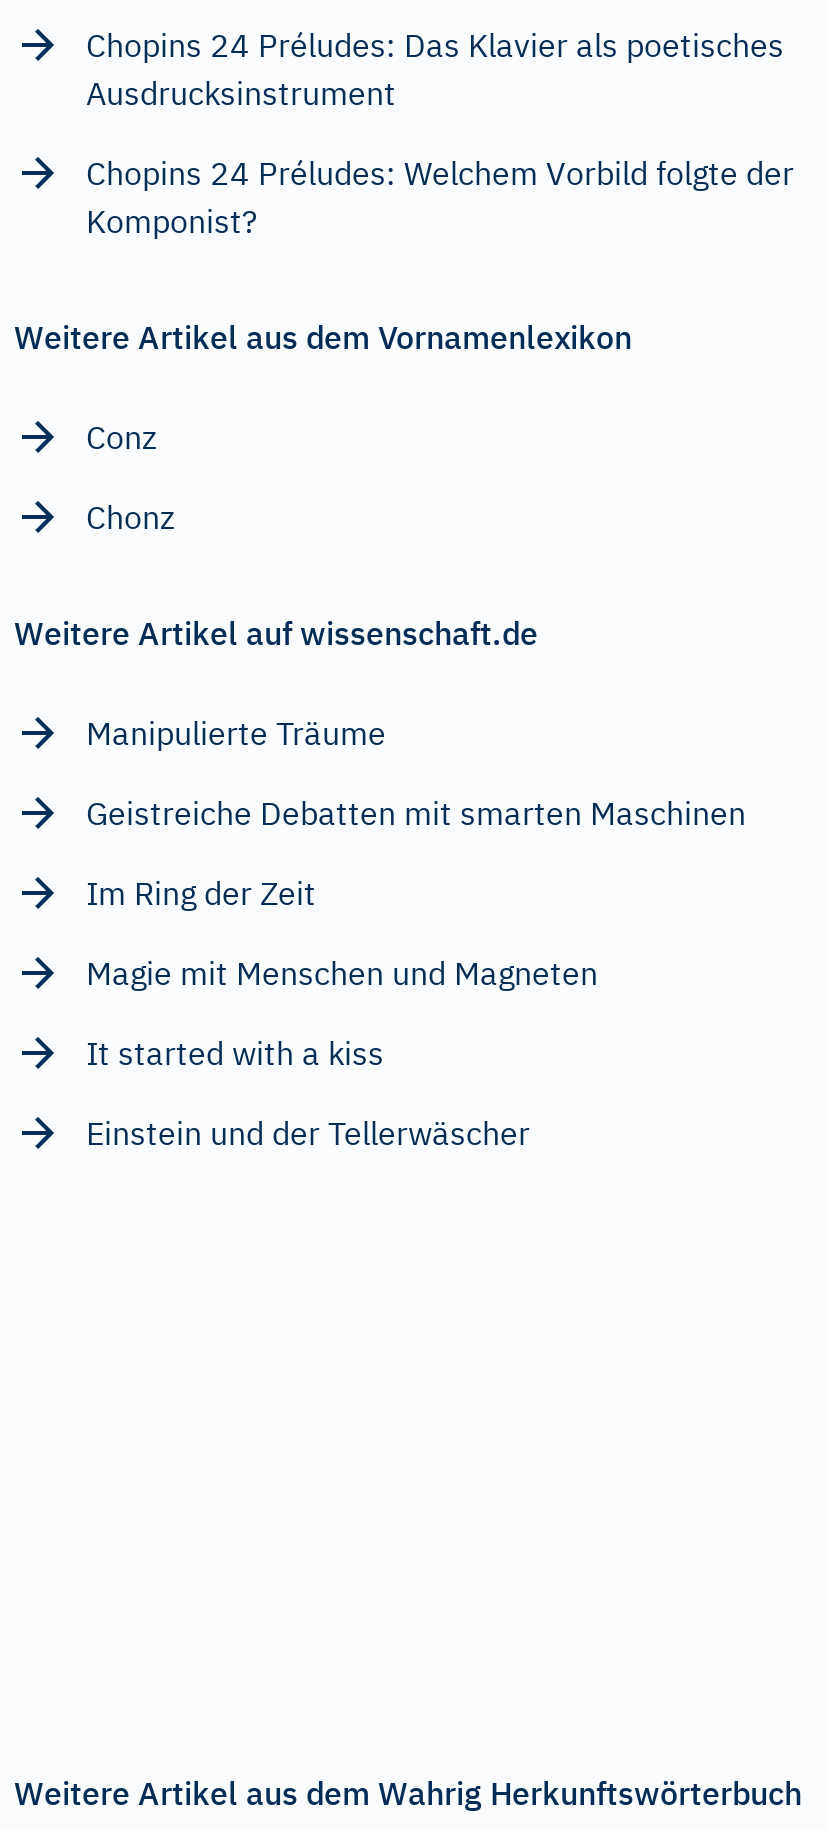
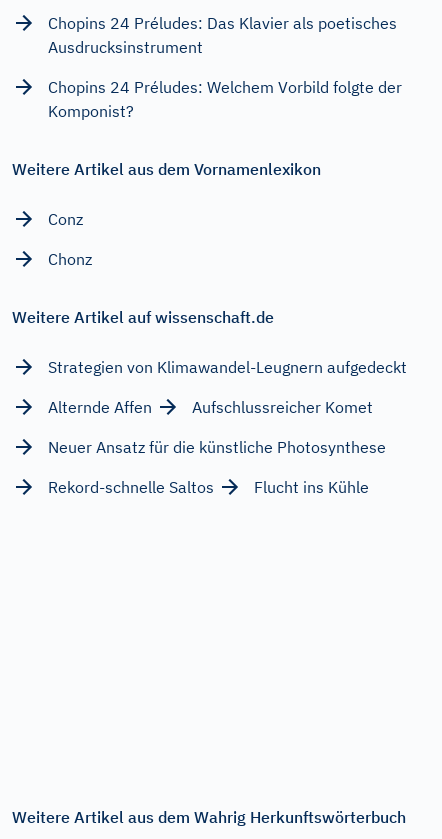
- Manipulierte Träume
- Geistreiche Debatten mit smarten Maschinen
- Im Ring der Zeit
- Magie mit Menschen und Magneten
- It started with a kiss
- Einstein und der Tellerwäscher
+ Strategien von Klimawandel-Leugnern aufgedeckt
+ Alternde Affen
+ Aufschlussreicher Komet
+ Neuer Ansatz für die künstliche Photosynthese
+ Rekord-schnelle Saltos
+ Flucht ins Kühle
